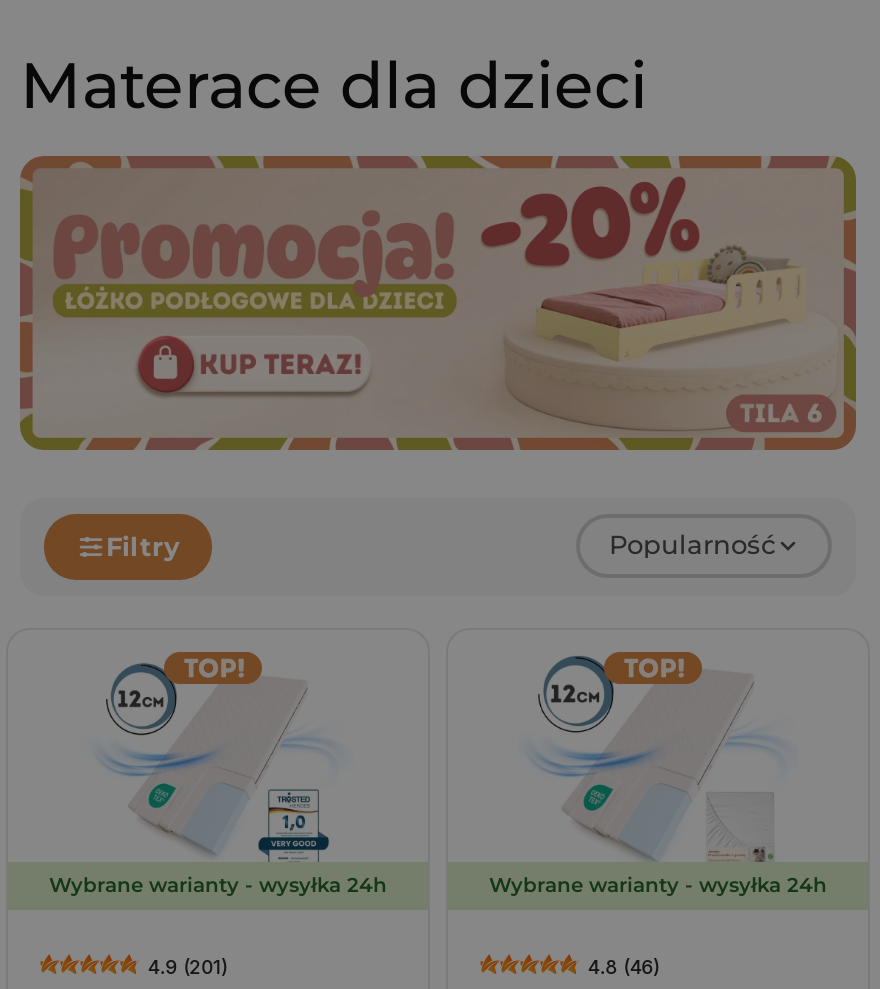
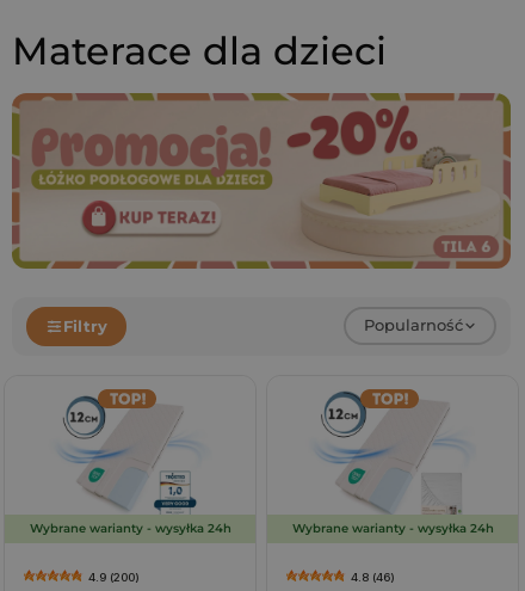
- 4.9 (201)
+ 4.9 (200)
